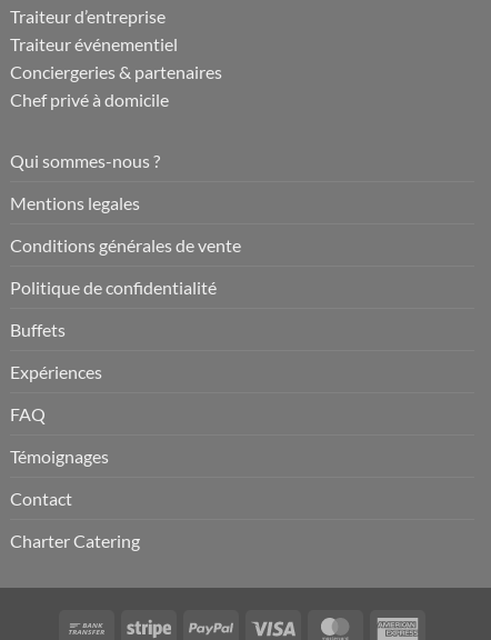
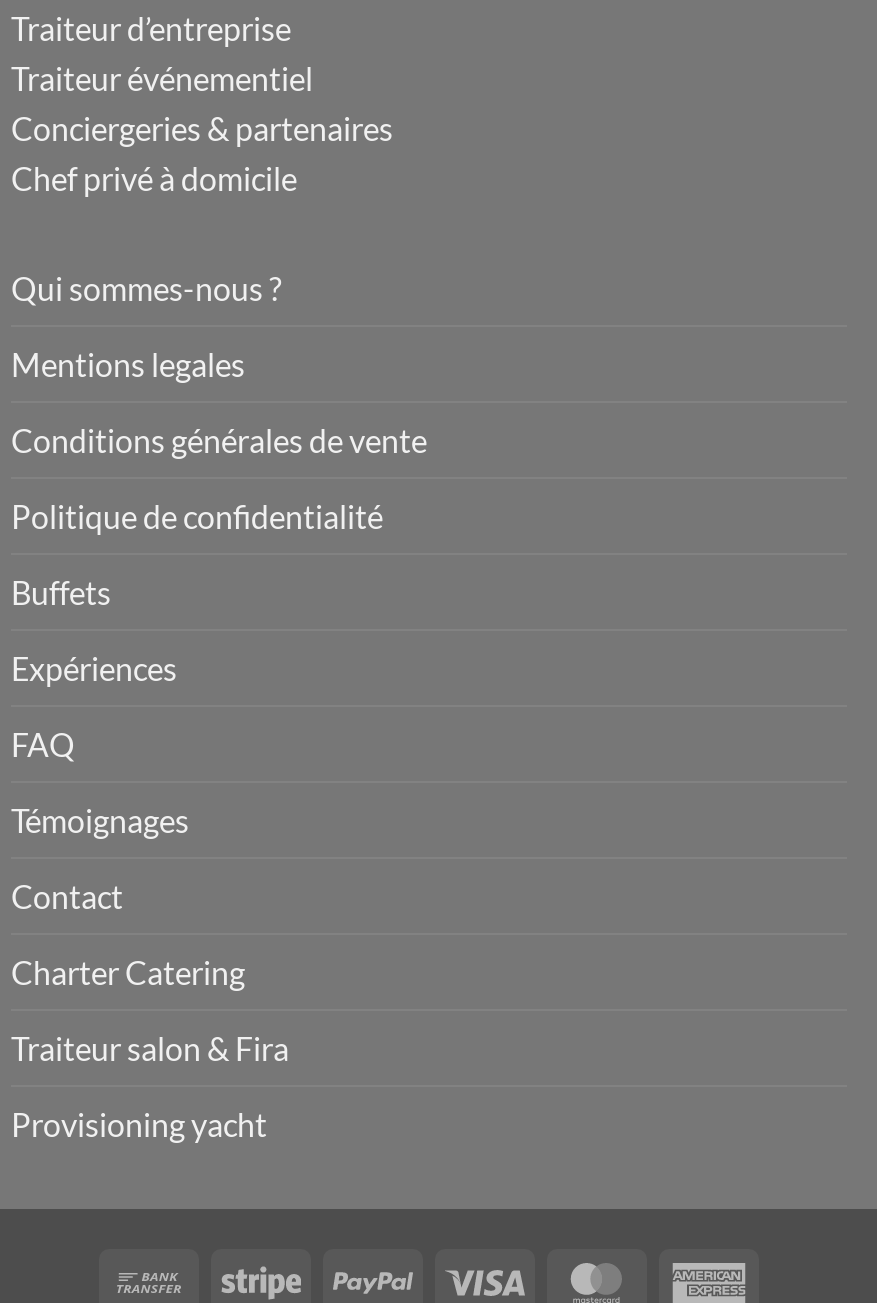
+ Traiteur salon & Fira
+ Provisioning yacht
